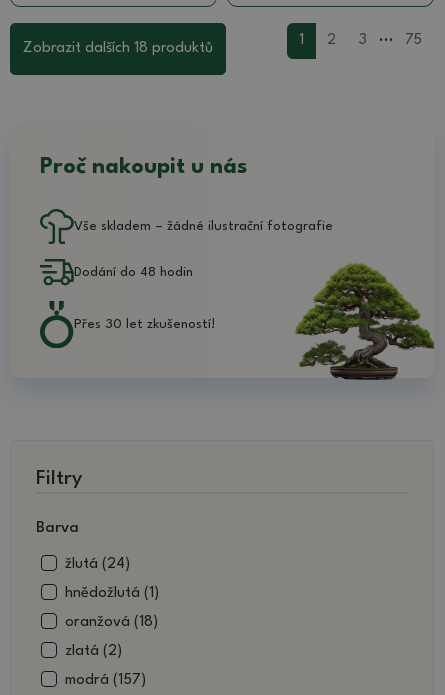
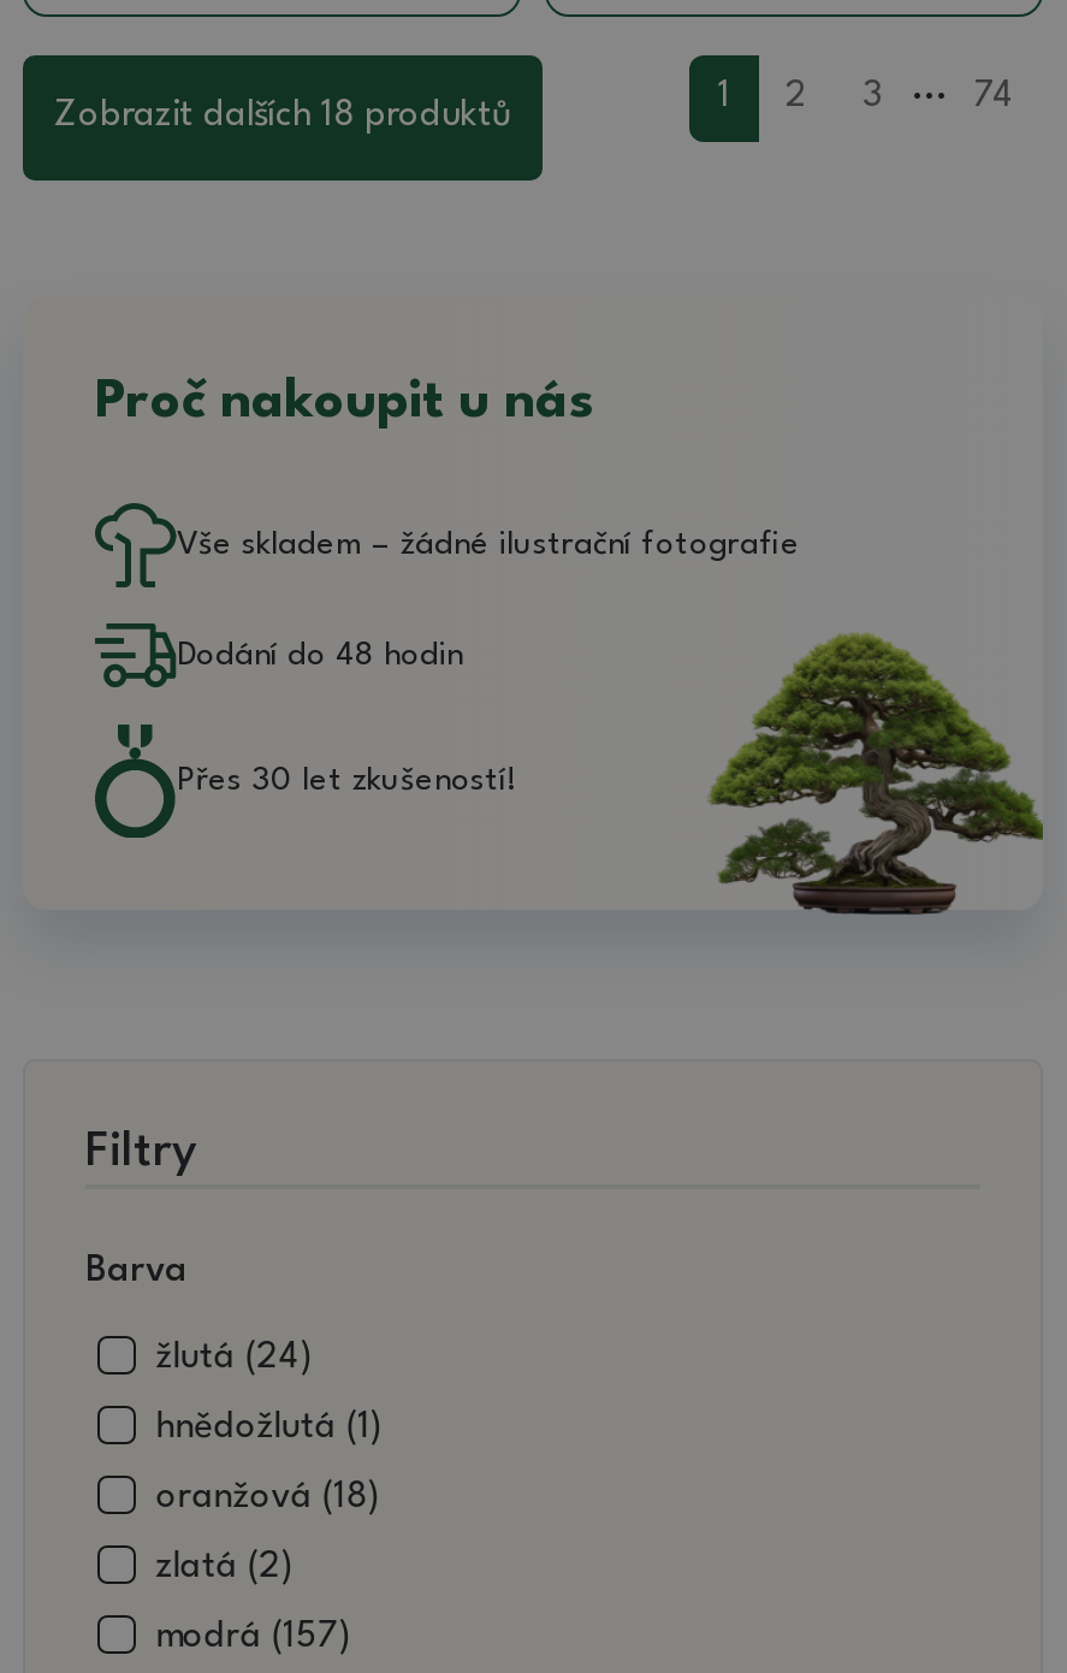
- 75
+ 74
